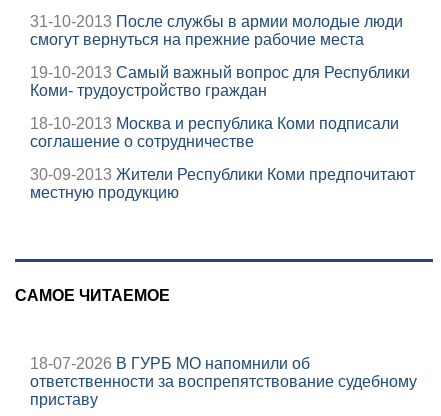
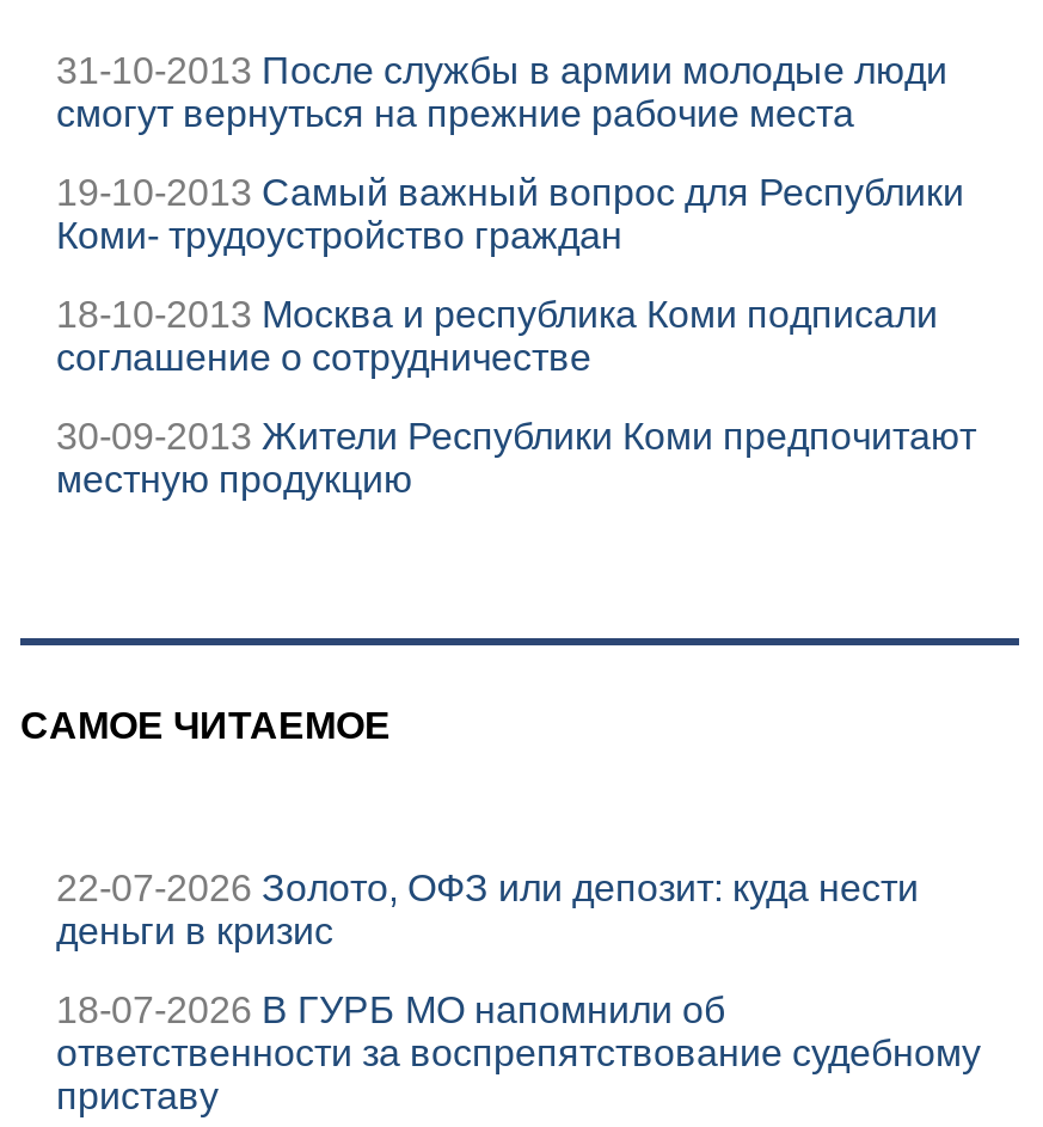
+ 22-07-2026 Золото, ОФЗ или депозит: куда нести
+ деньги в кризис
